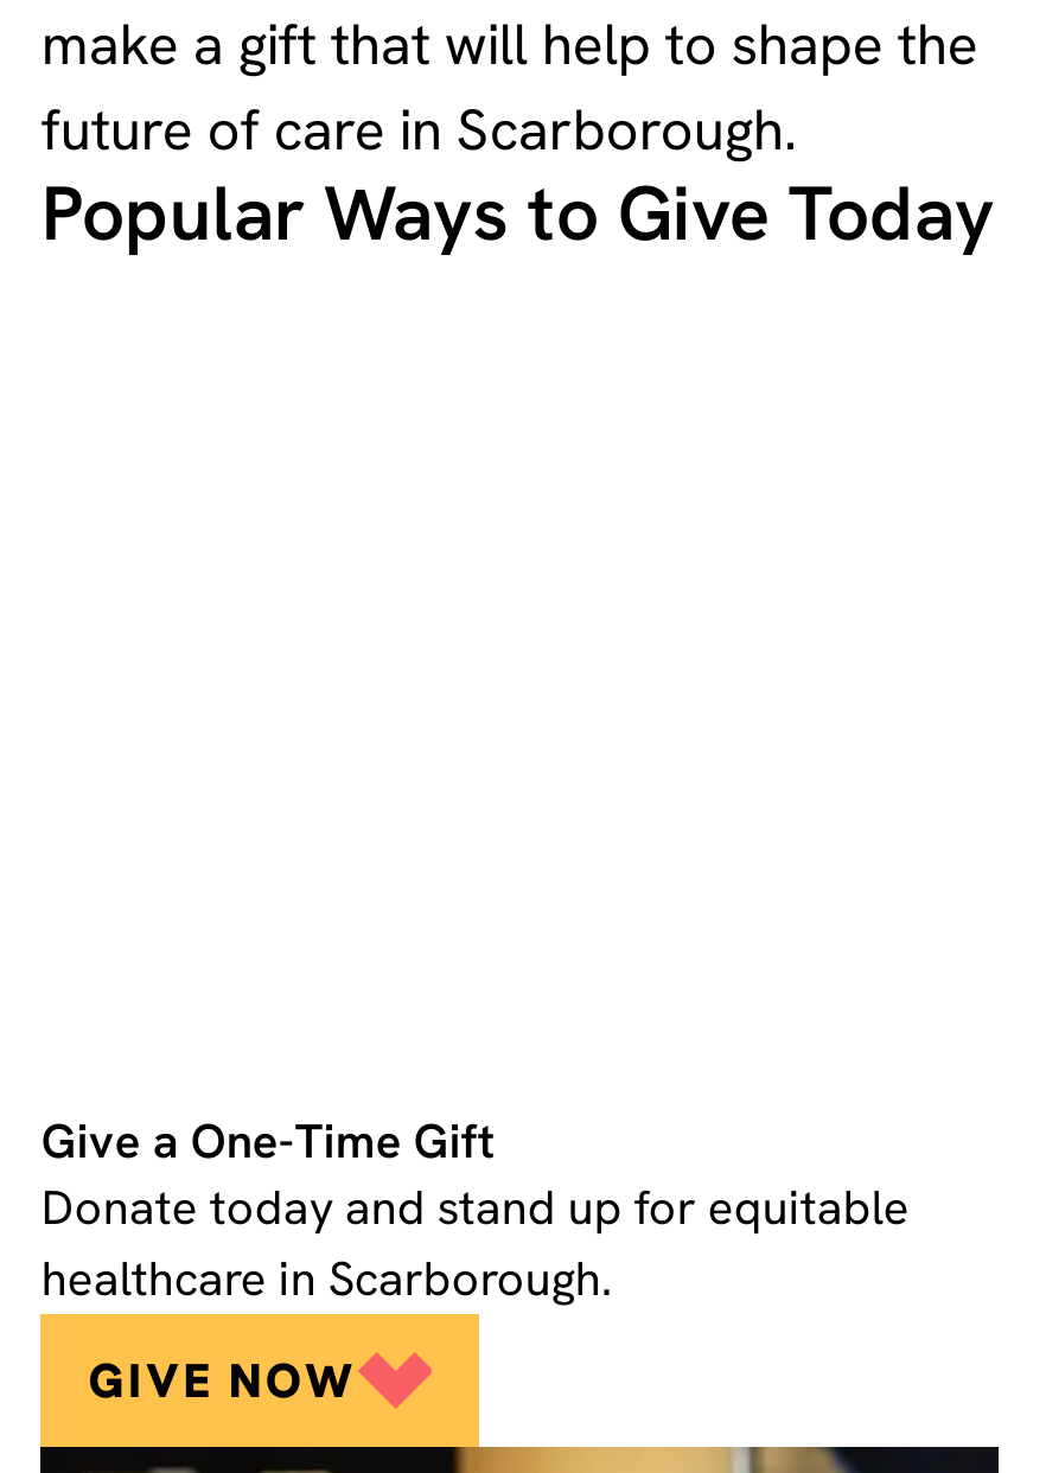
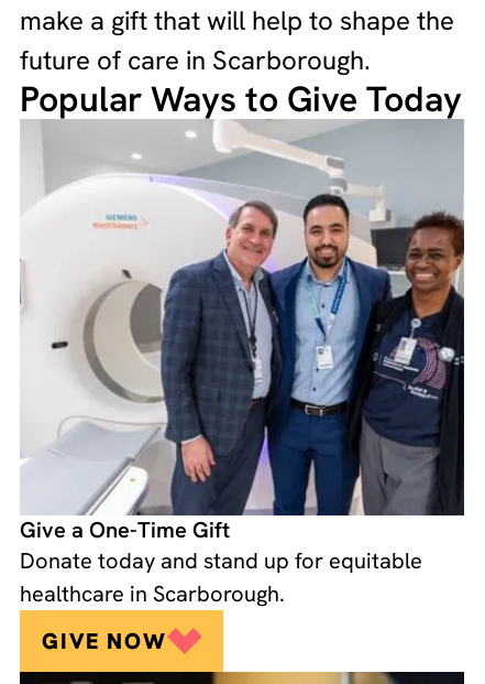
+ [image]
